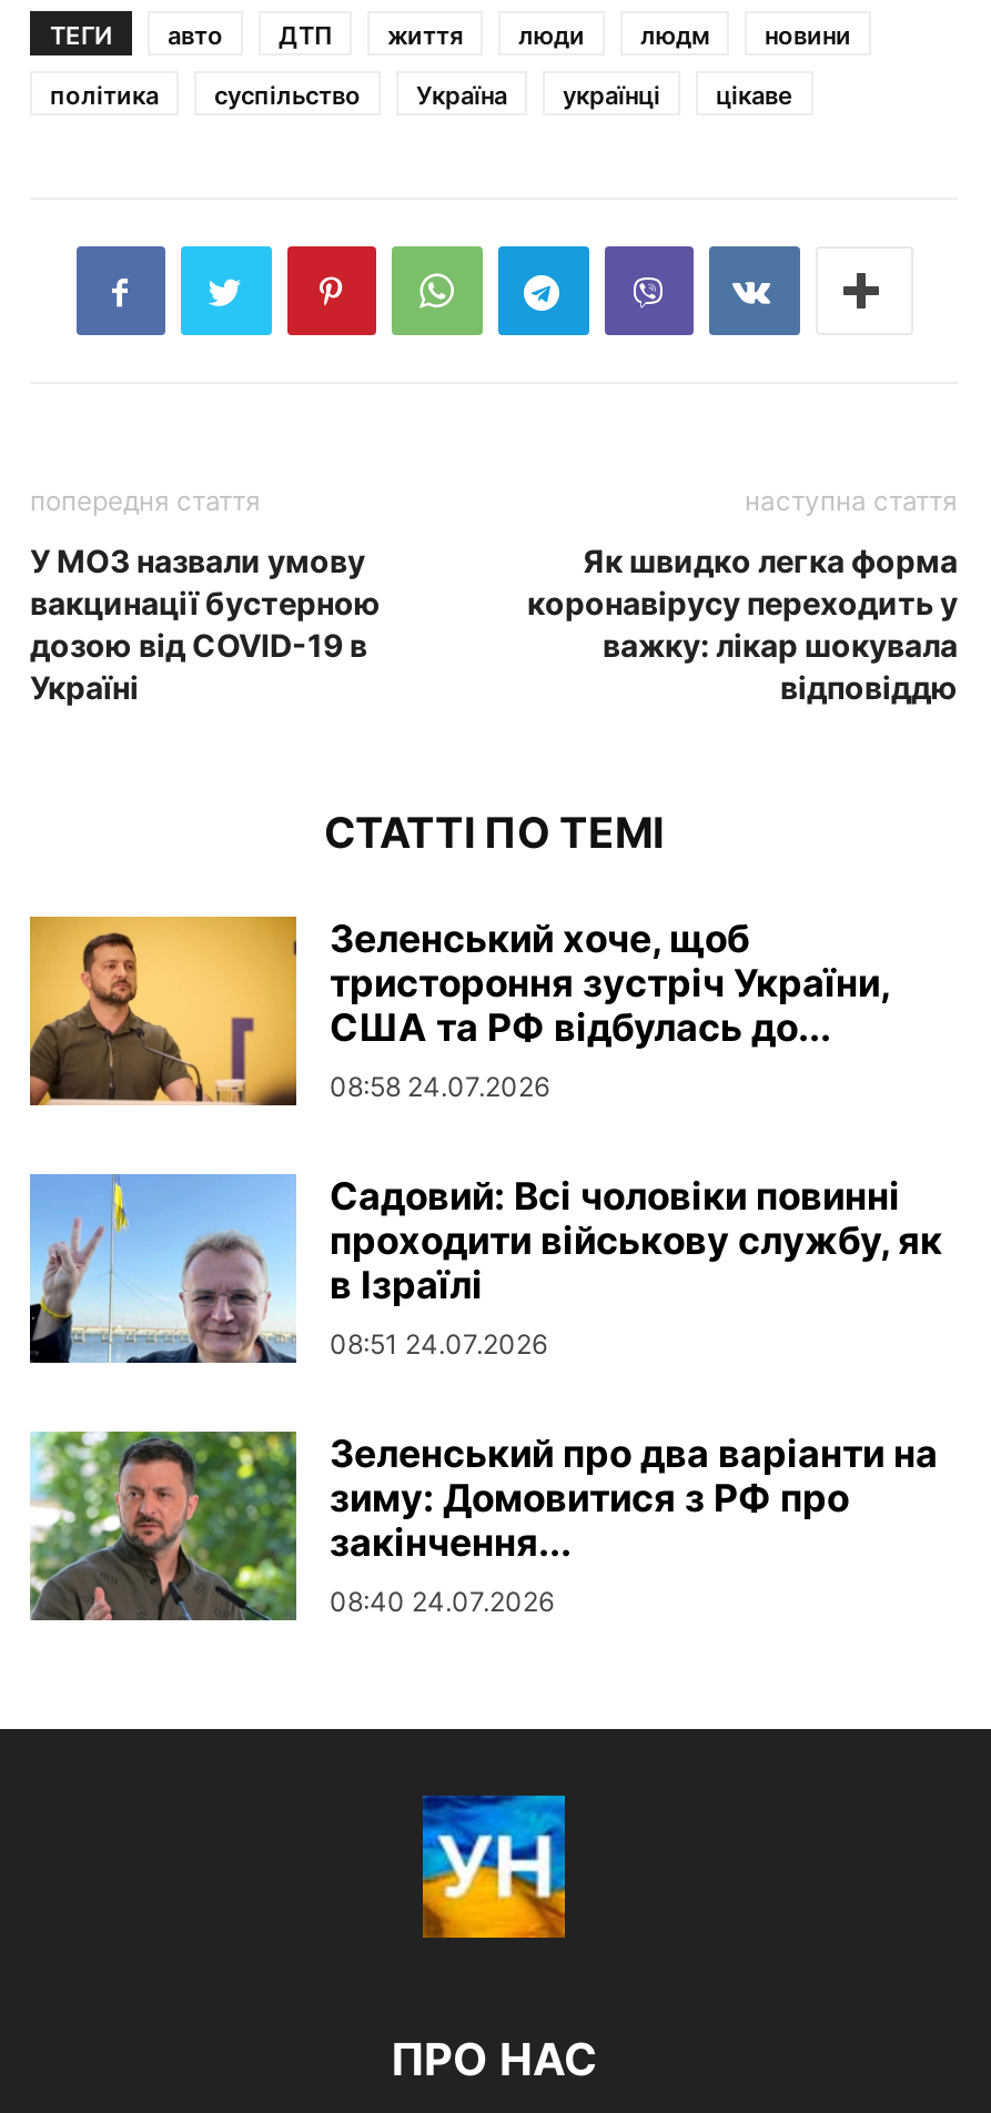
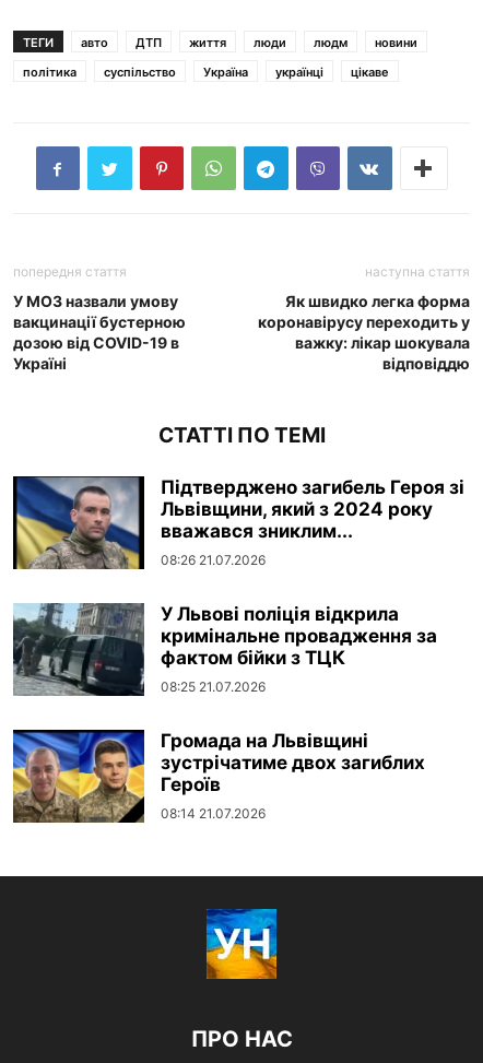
- [image]
- Зеленський хоче, щоб
- тристороння зустріч України,
- США та РФ відбулась до...
- 08:58 24.07.2026
+ [image]
+ Підтверджено загибель Героя зі
+ Львівщини, який з 2024 року
+ вважався зниклим...
+ 08:26 21.07.2026

- [image]
- Садовий: Всі чоловіки повинні
- проходити військову службу, як
- в Ізраїлі
- 08:51 24.07.2026
+ [image]
+ У Львові поліція відкрила
+ кримінальне провадження за
+ фактом бійки з ТЦК
+ 08:25 21.07.2026

- [image]
- Зеленський про два варіанти на
- зиму: Домовитися з РФ про
- закінчення...
- 08:40 24.07.2026
+ [image]
+ Громада на Львівщині
+ зустрічатиме двох загиблих
+ Героїв
+ 08:14 21.07.2026
